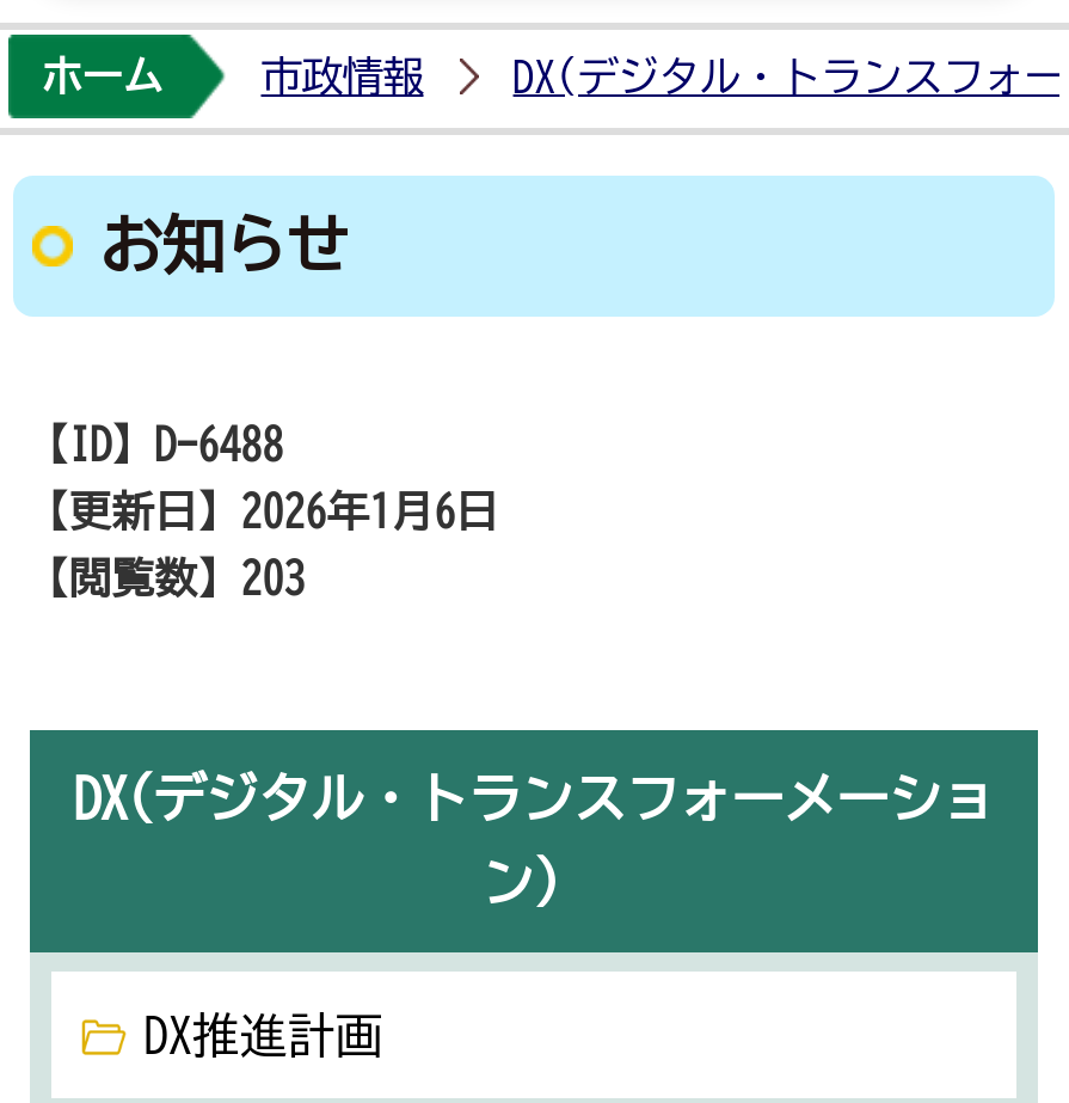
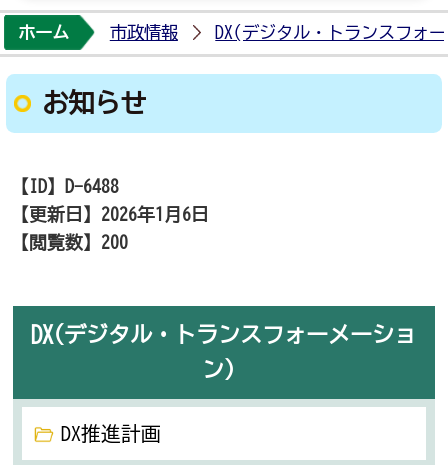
- 【閲覧数】203
+ 【閲覧数】200
